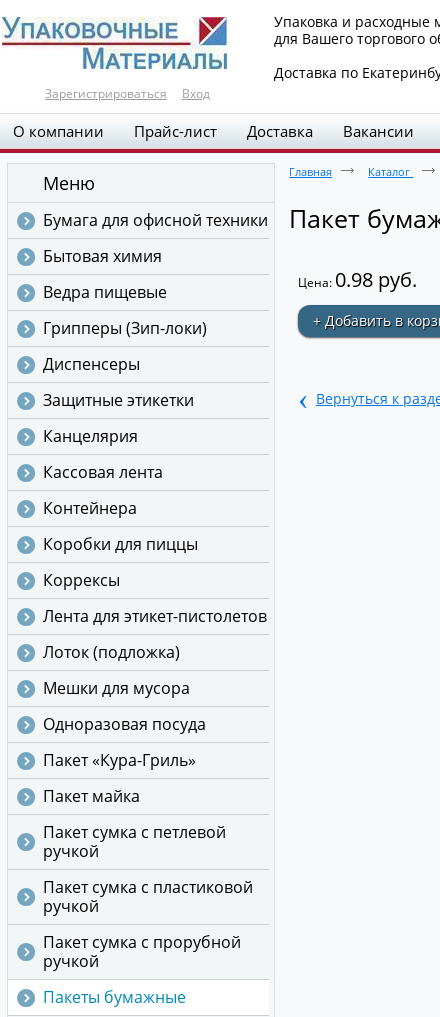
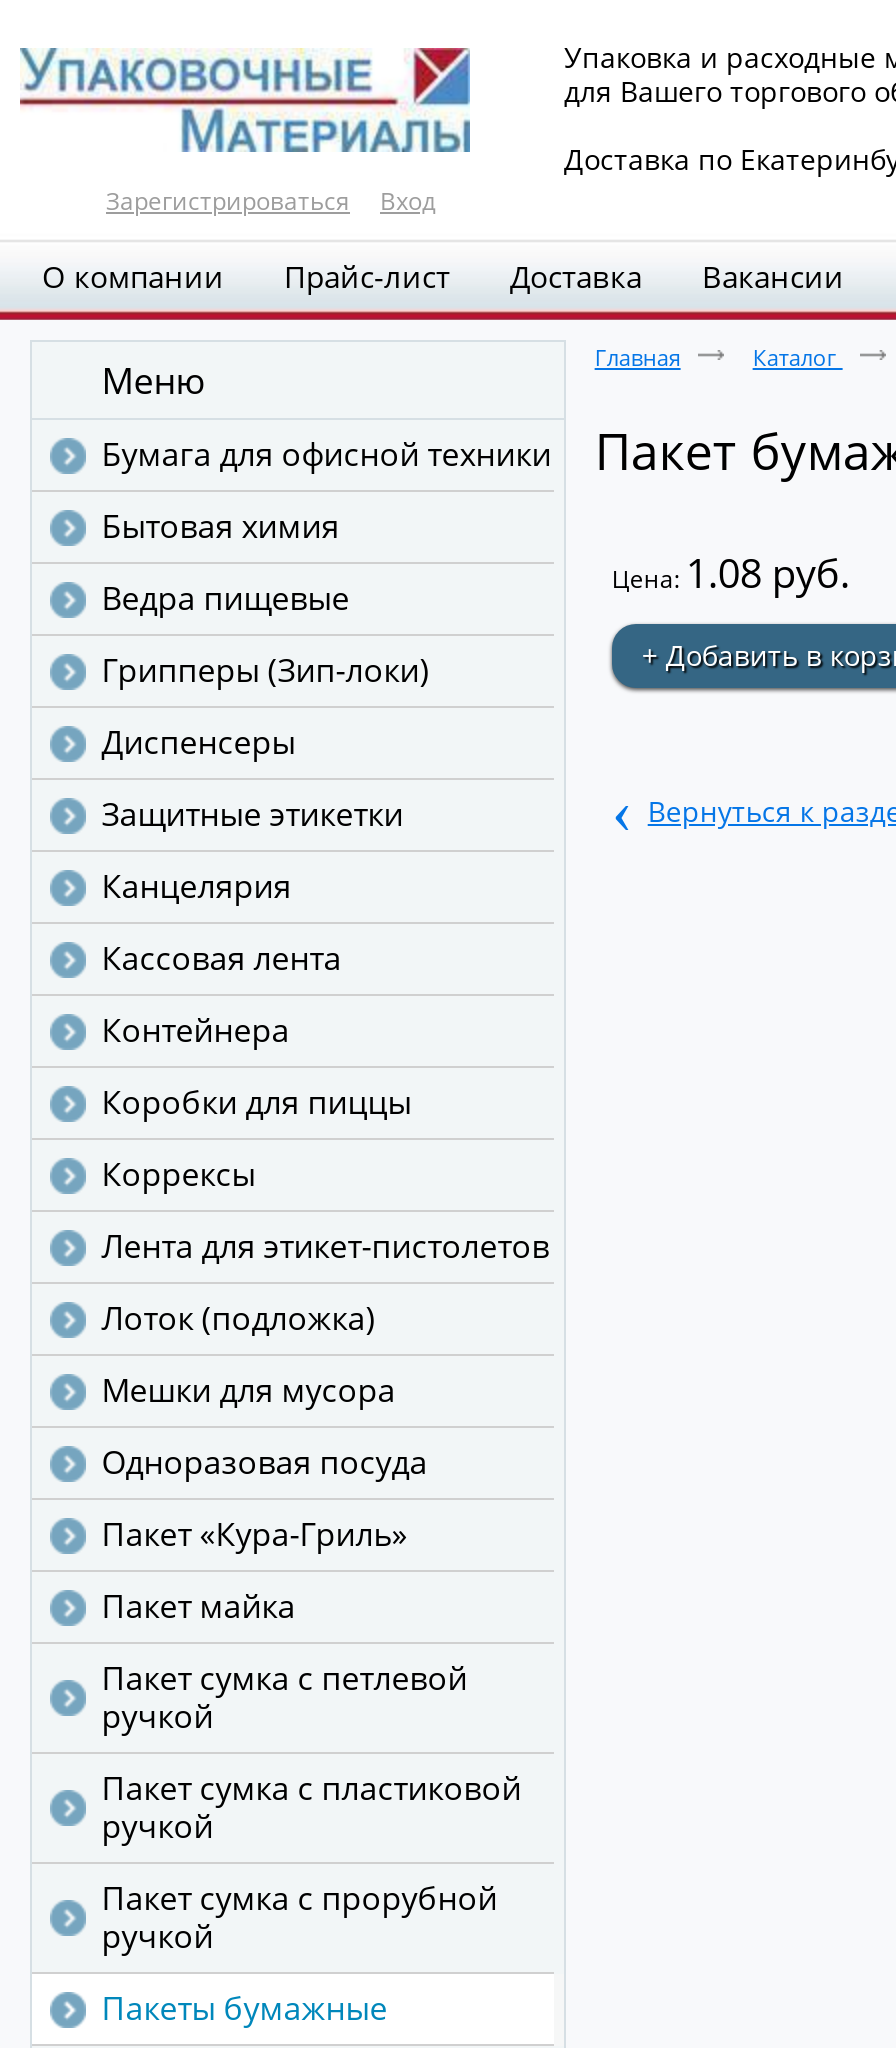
- Цена: 0.98 руб.
+ Цена: 1.08 руб.
